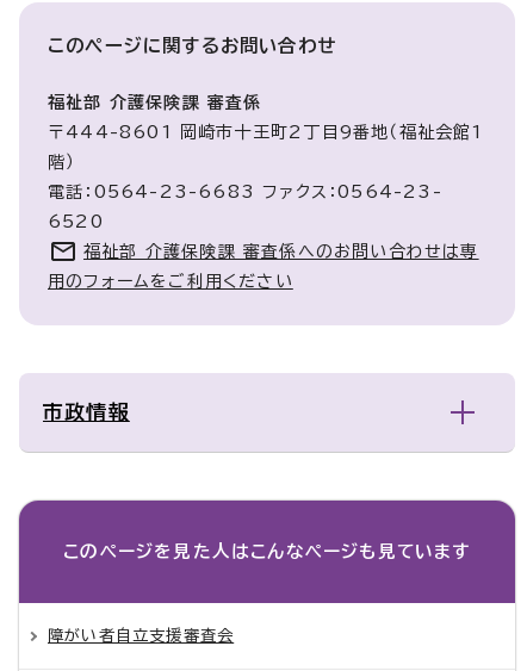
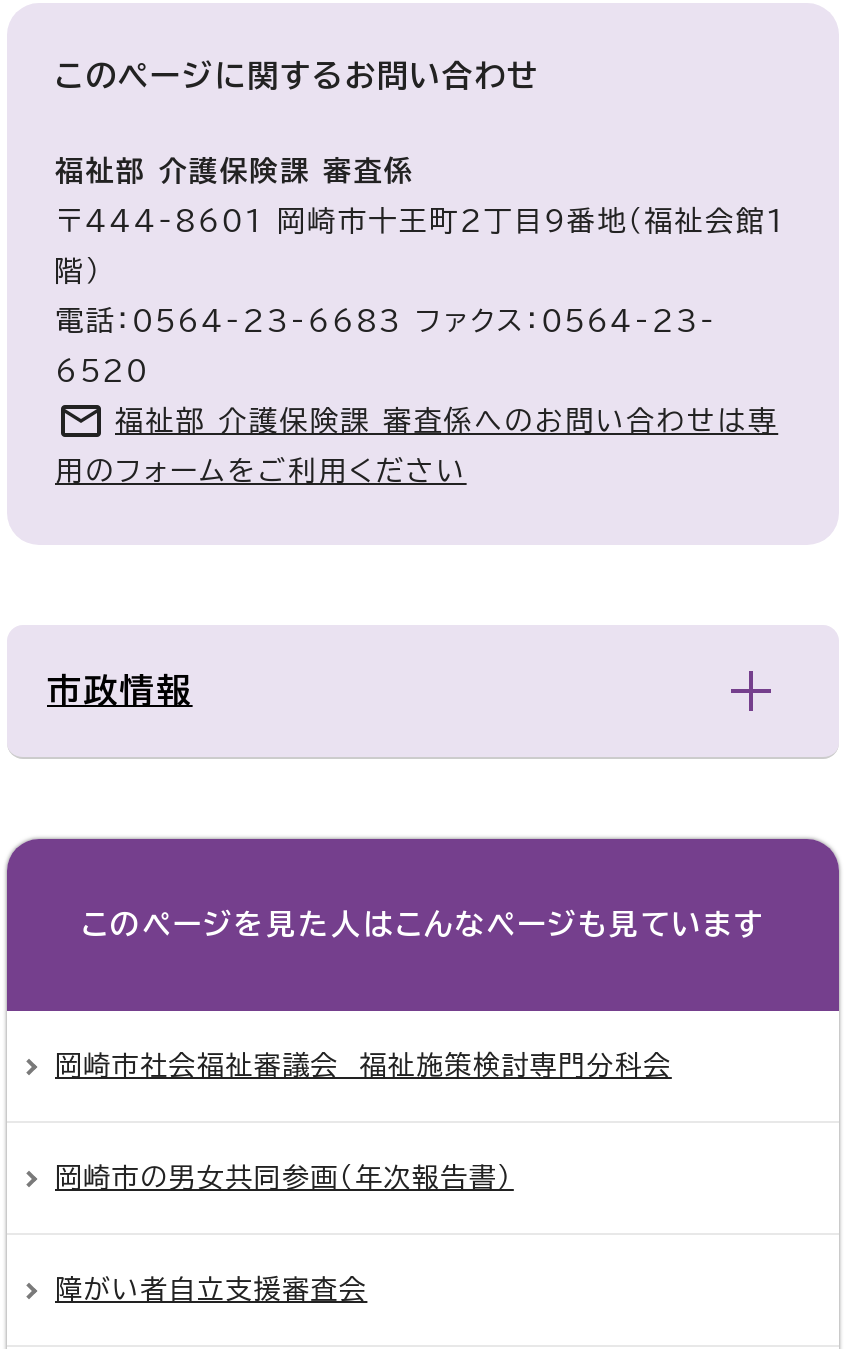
+ 岡崎市社会福祉審議会 福祉施策検討専門分科会

+ 岡崎市の男女共同参画（年次報告書）
